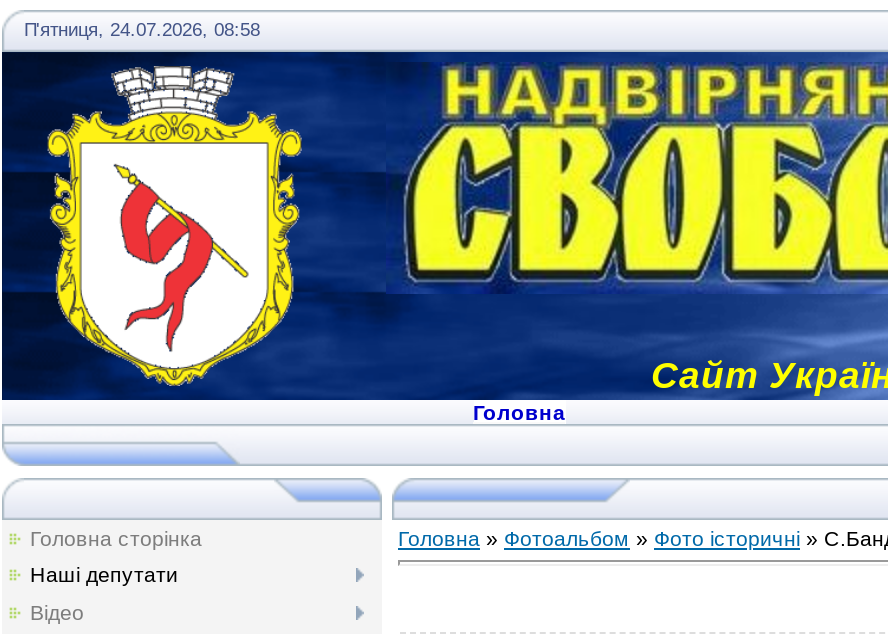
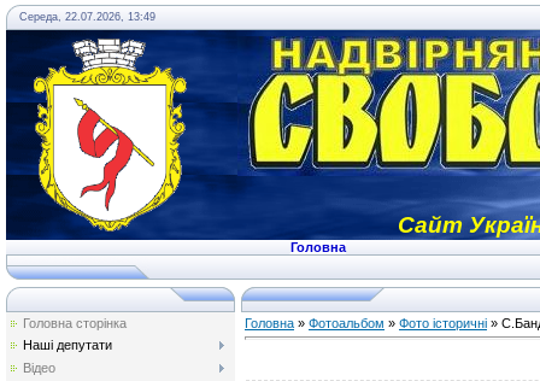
- П'ятниця, 24.07.2026, 08:58
+ Середа, 22.07.2026, 13:49
